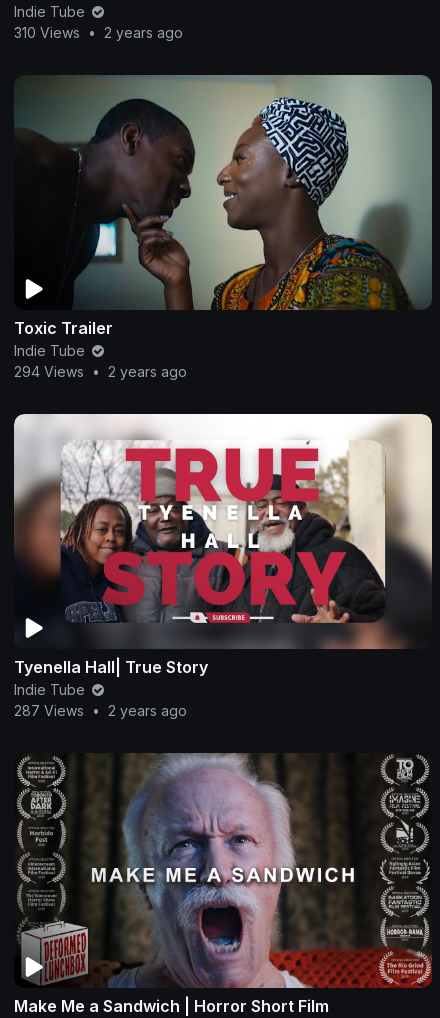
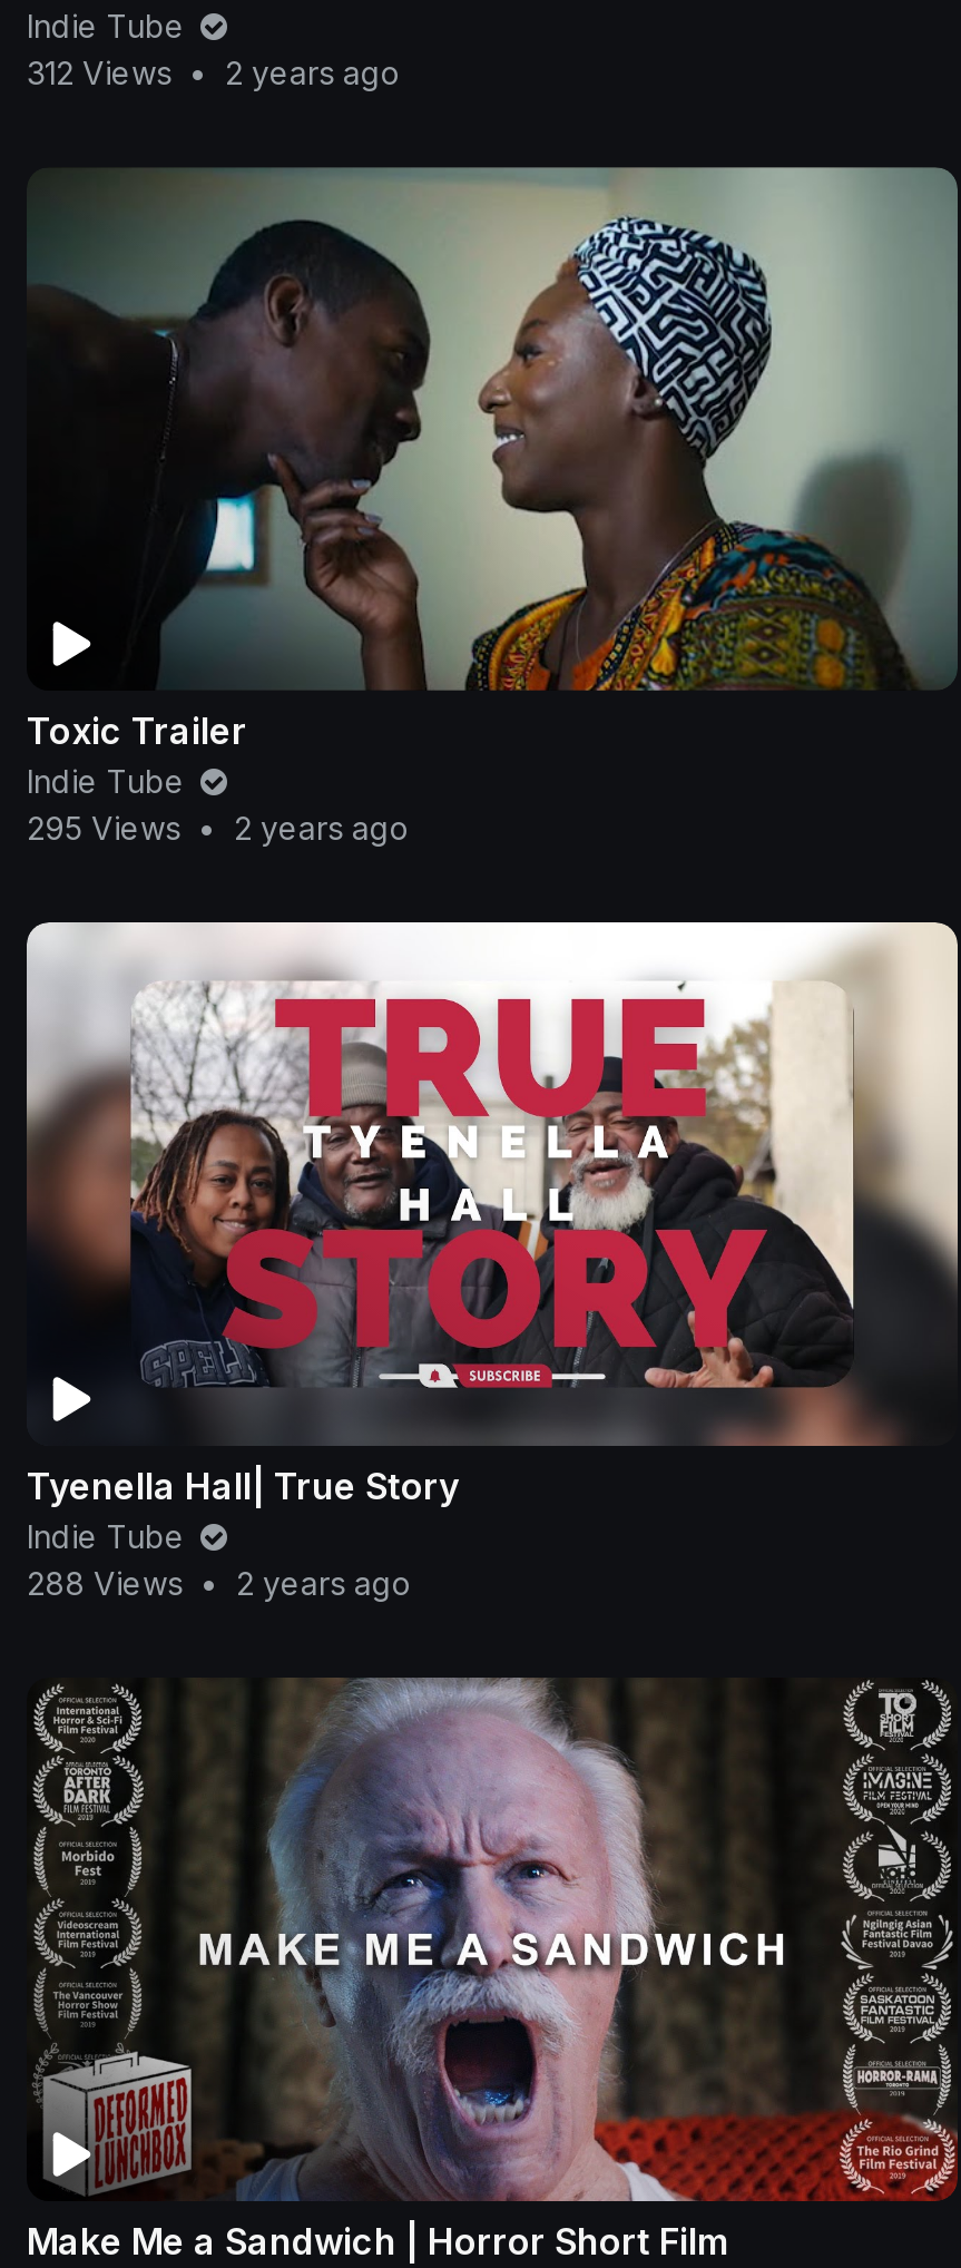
- 310 Views • 2 years ago
+ 312 Views • 2 years ago

- 294 Views • 2 years ago
+ 295 Views • 2 years ago

- 287 Views • 2 years ago
+ 288 Views • 2 years ago
